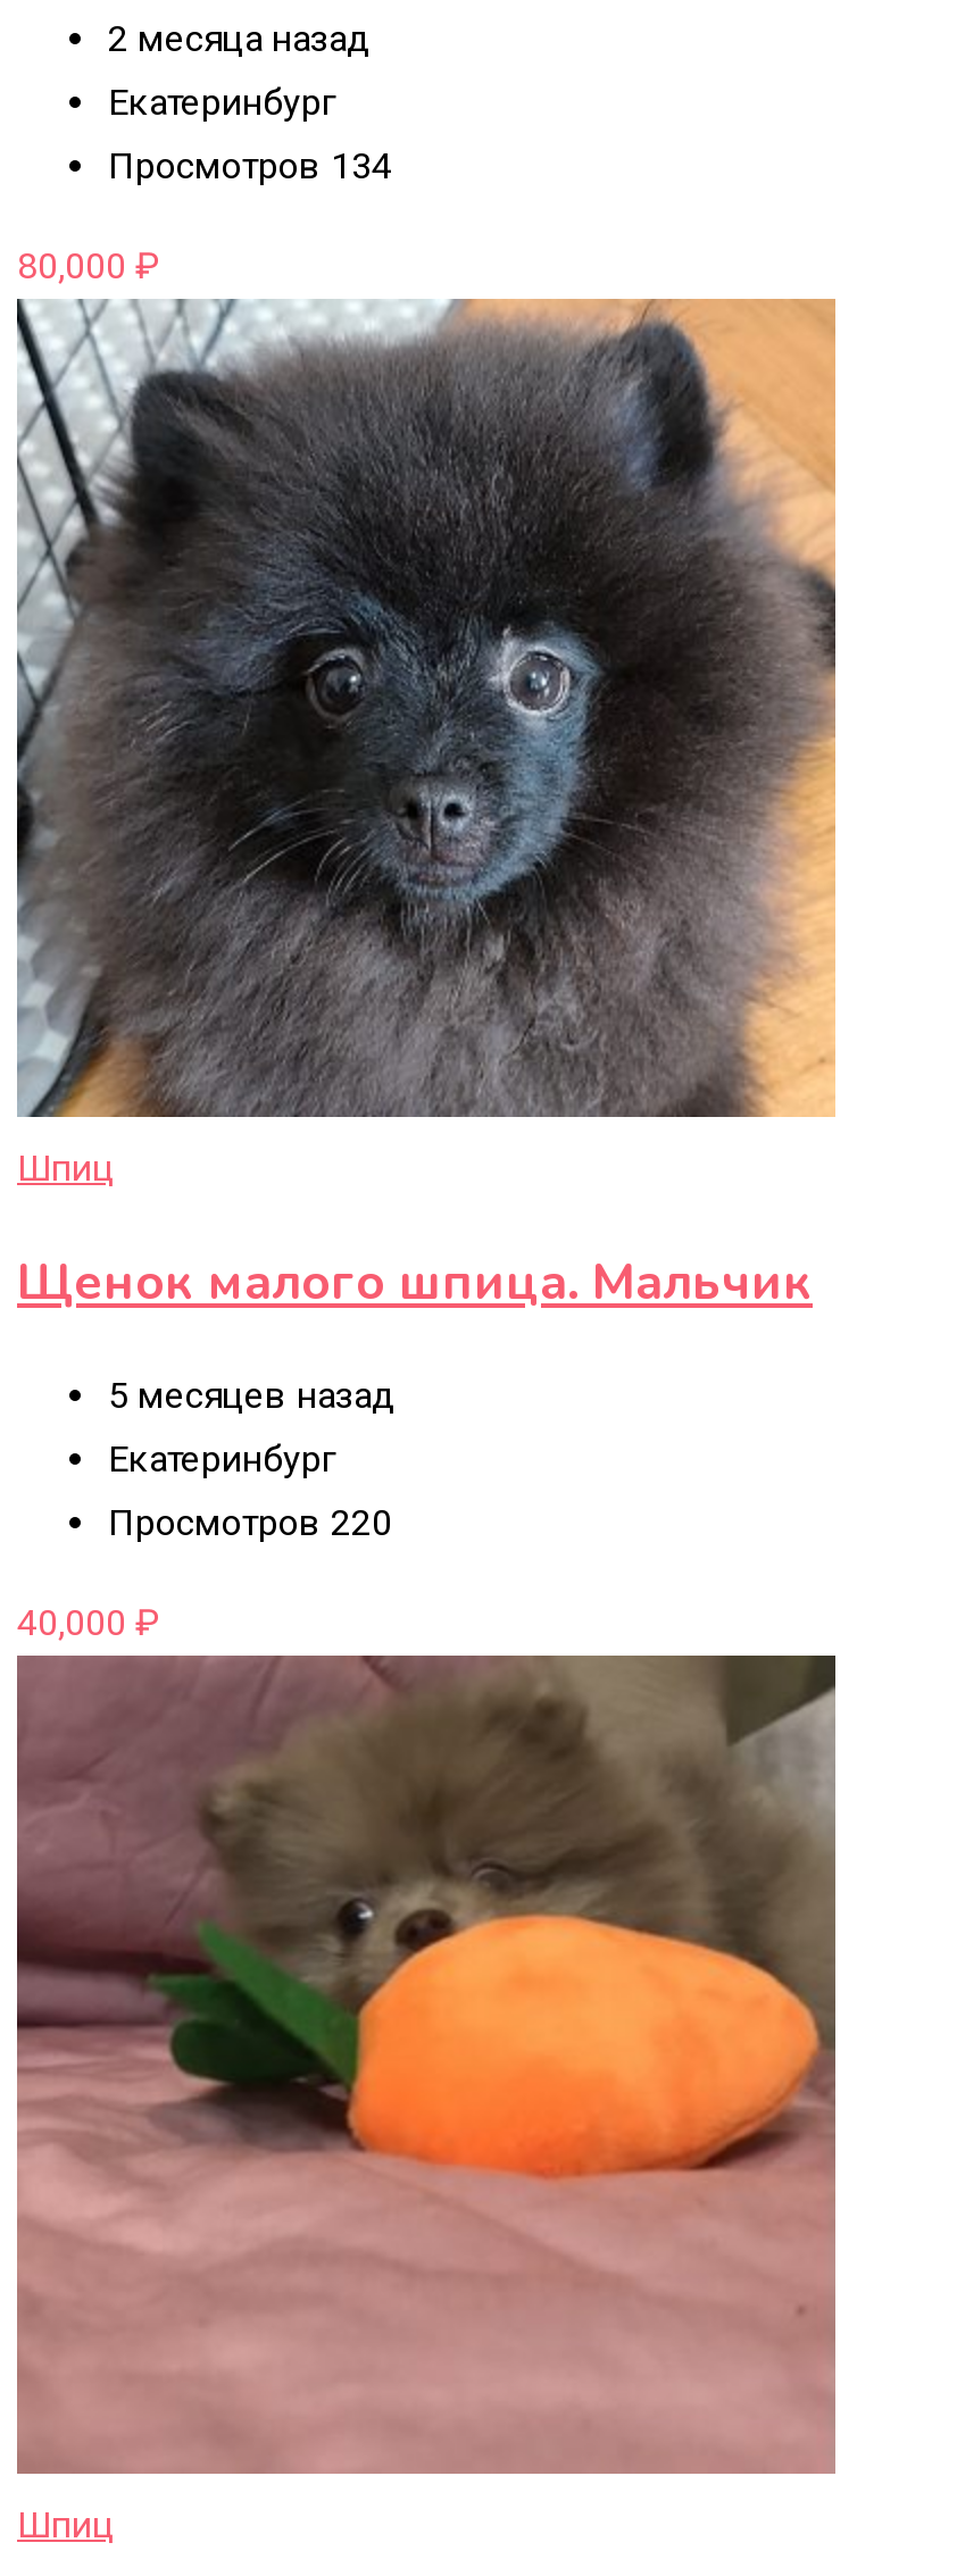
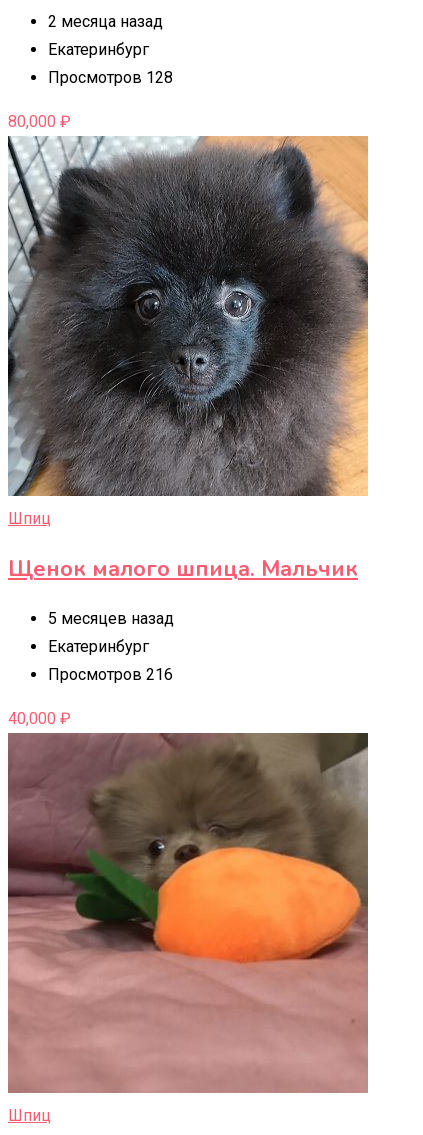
- Просмотров 134
+ Просмотров 128

- Просмотров 220
+ Просмотров 216
